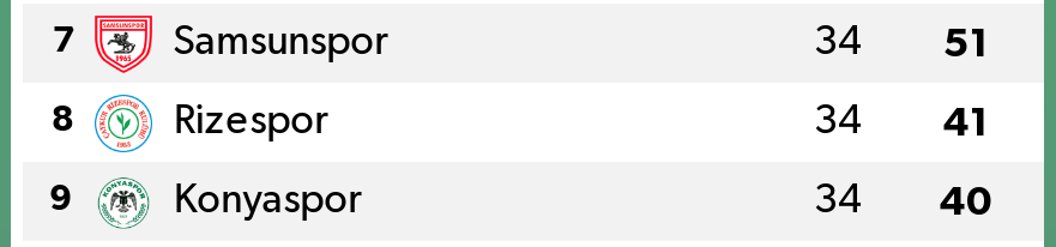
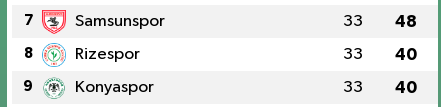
- 34
+ 33

- 51
+ 48

- 34
+ 33

- 41
+ 40

- 34 40
+ 33 40
